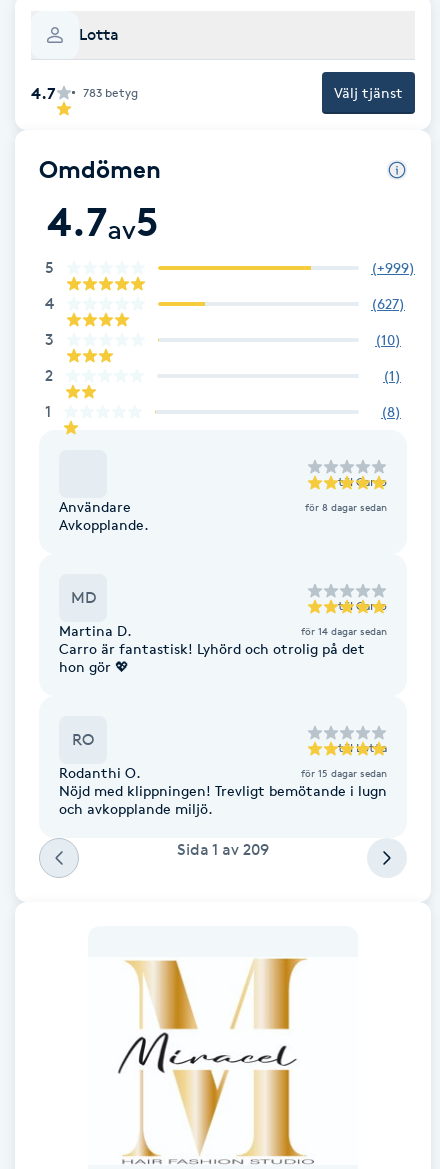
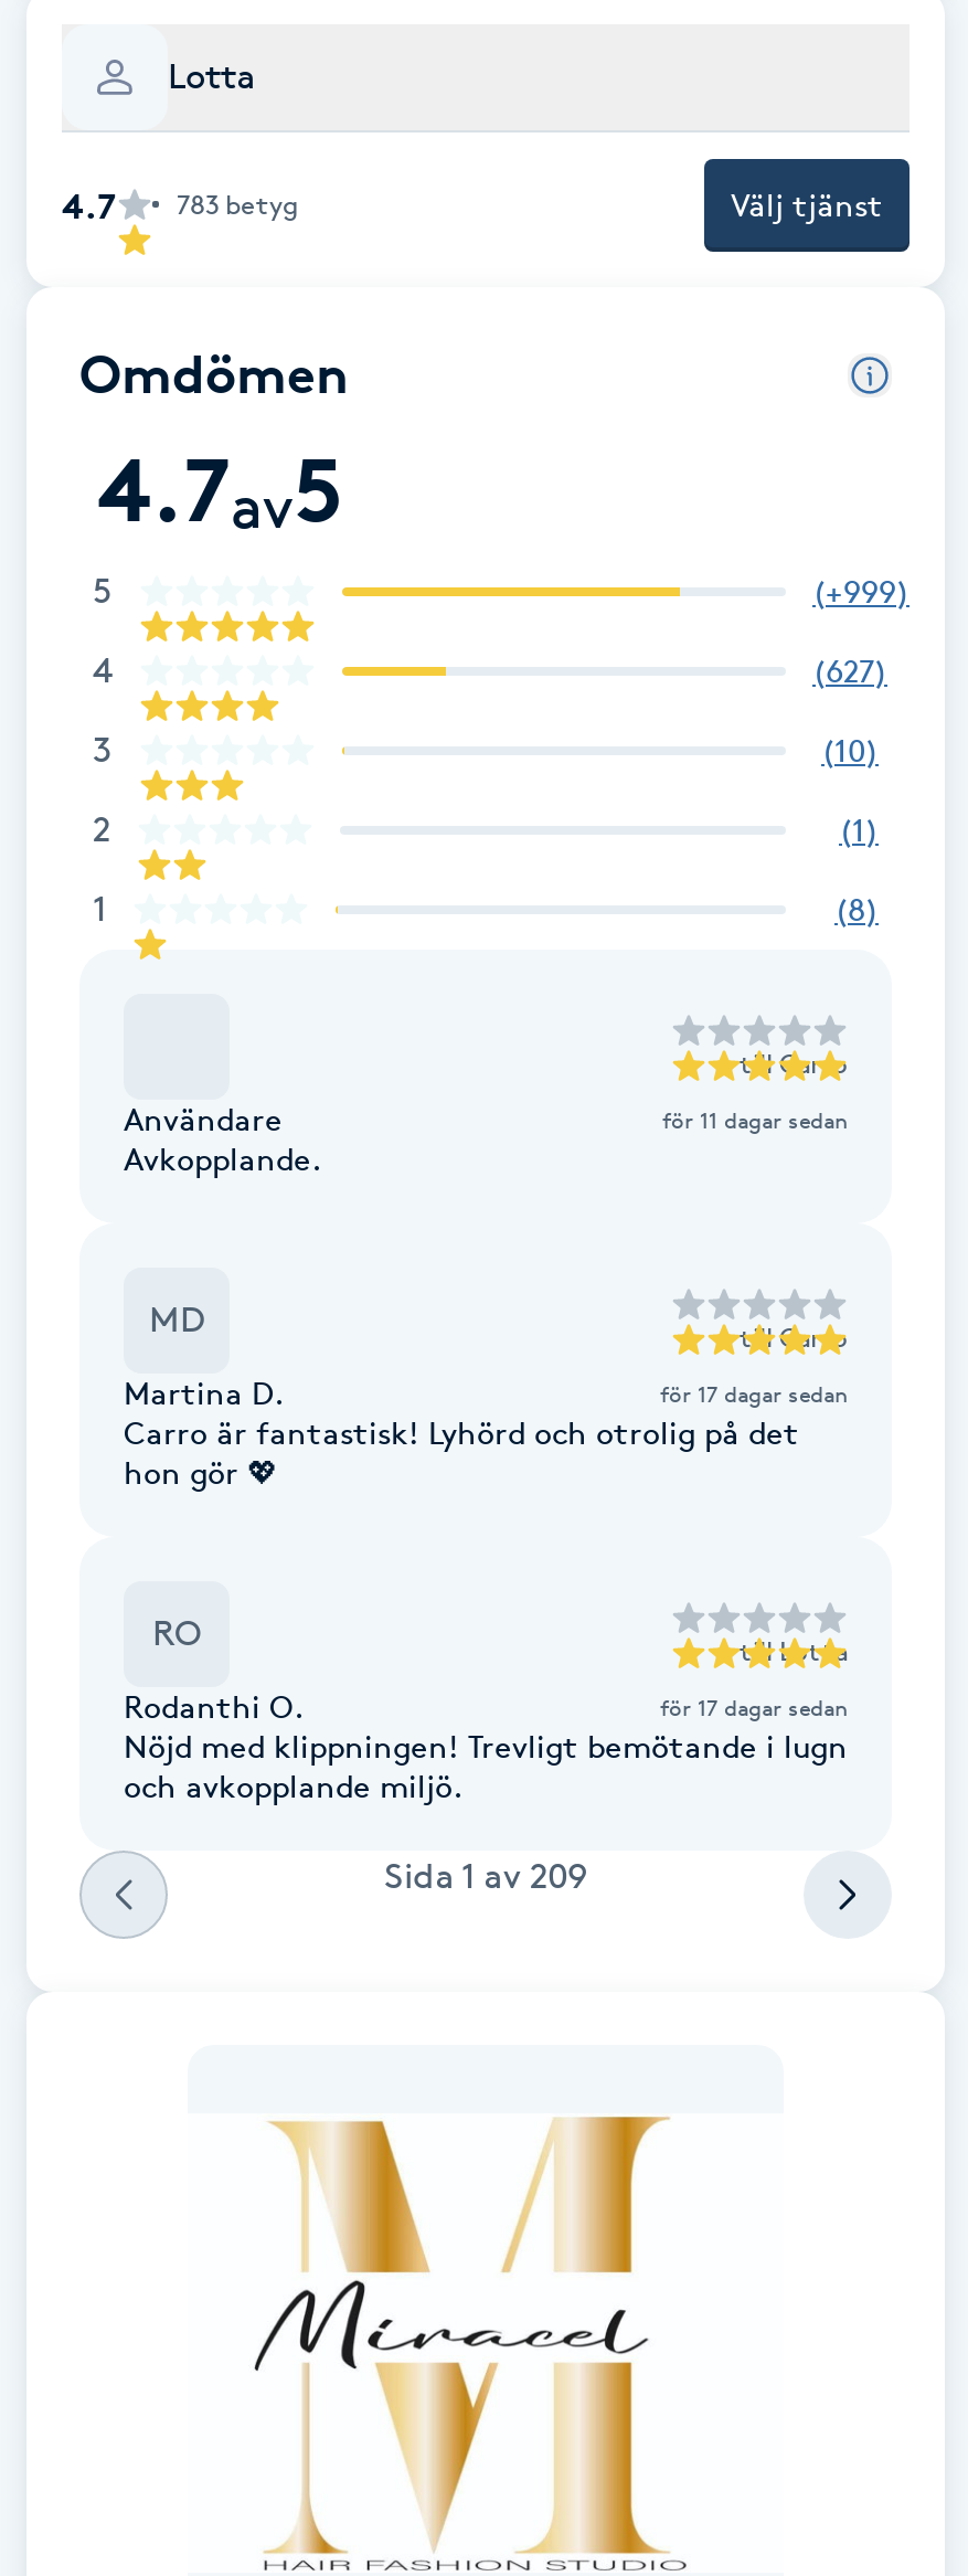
- för 8 dagar sedan
+ för 11 dagar sedan

- för 14 dagar sedan
+ för 17 dagar sedan

- för 15 dagar sedan
+ för 17 dagar sedan
